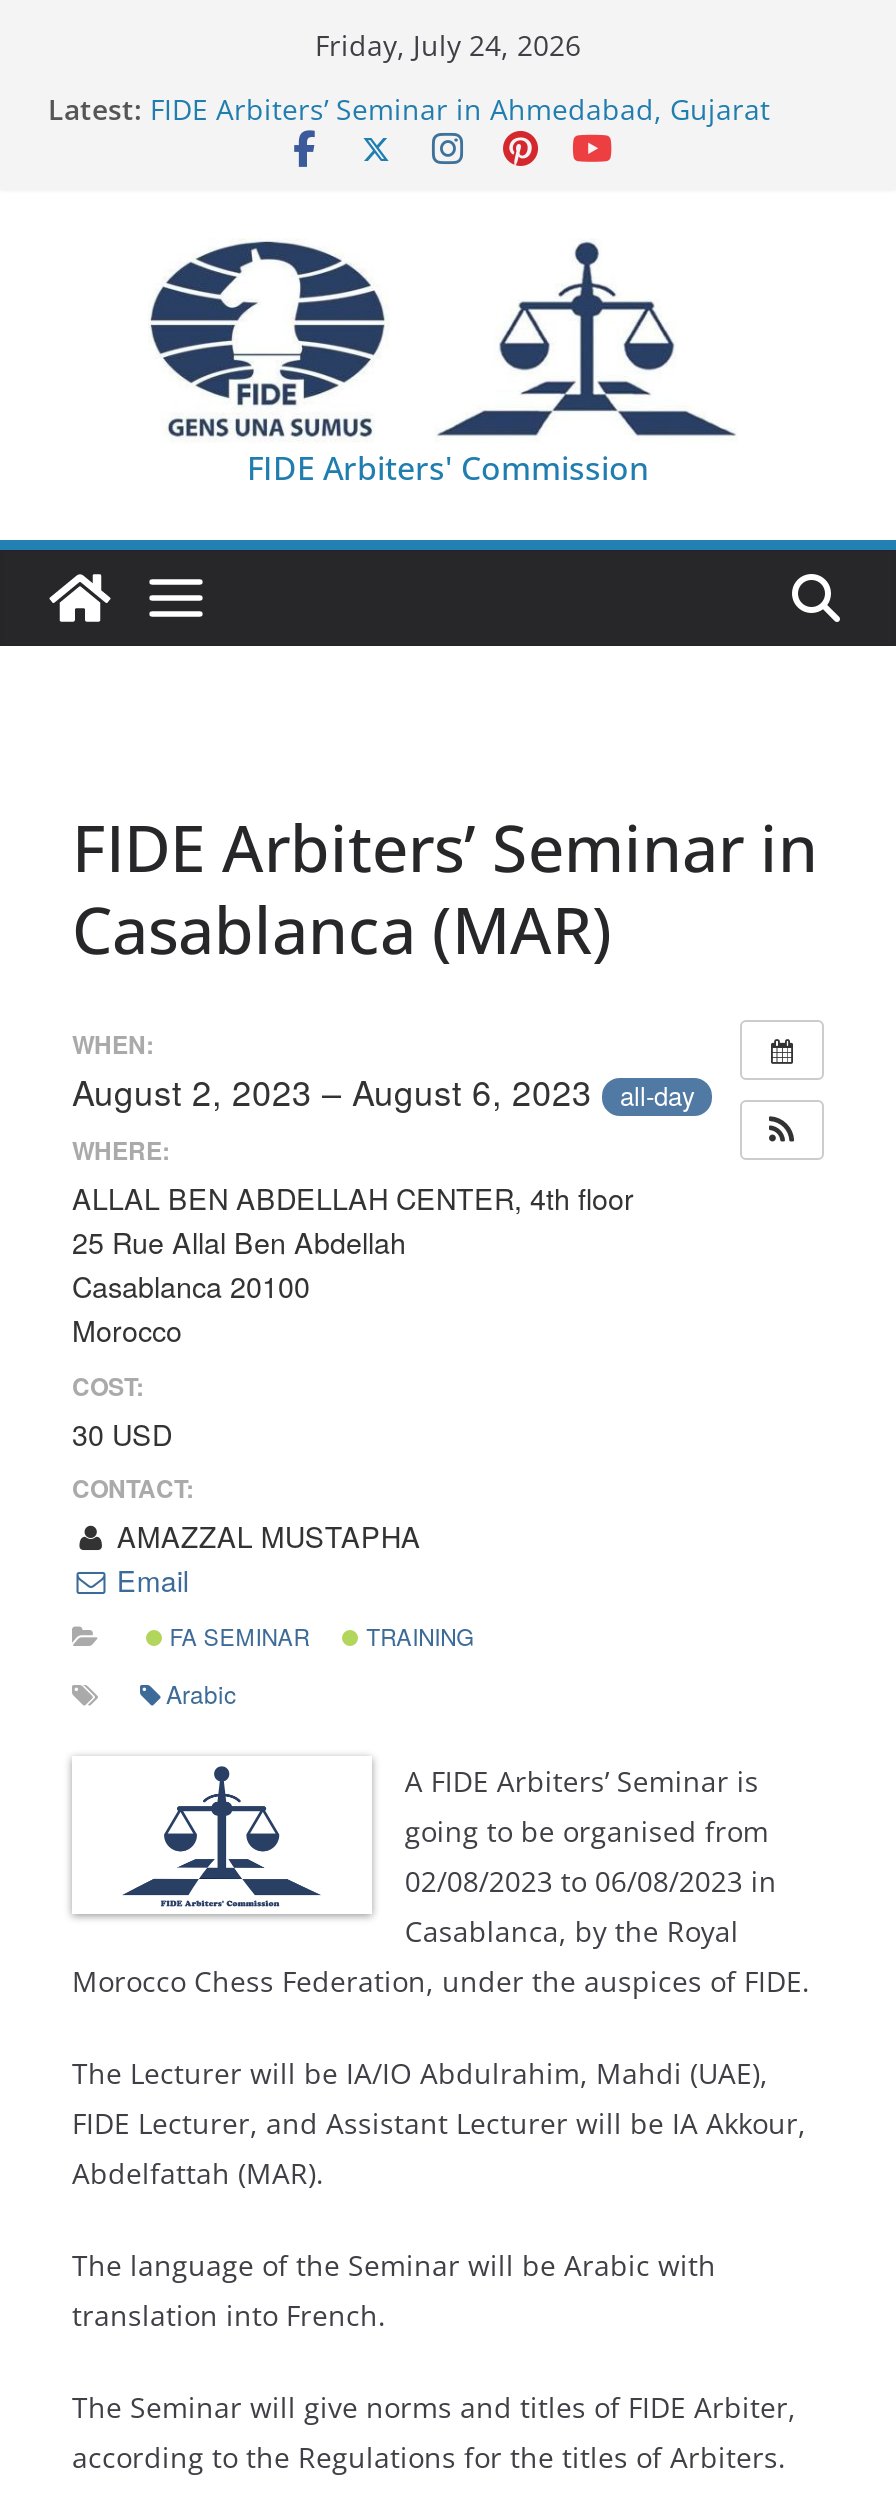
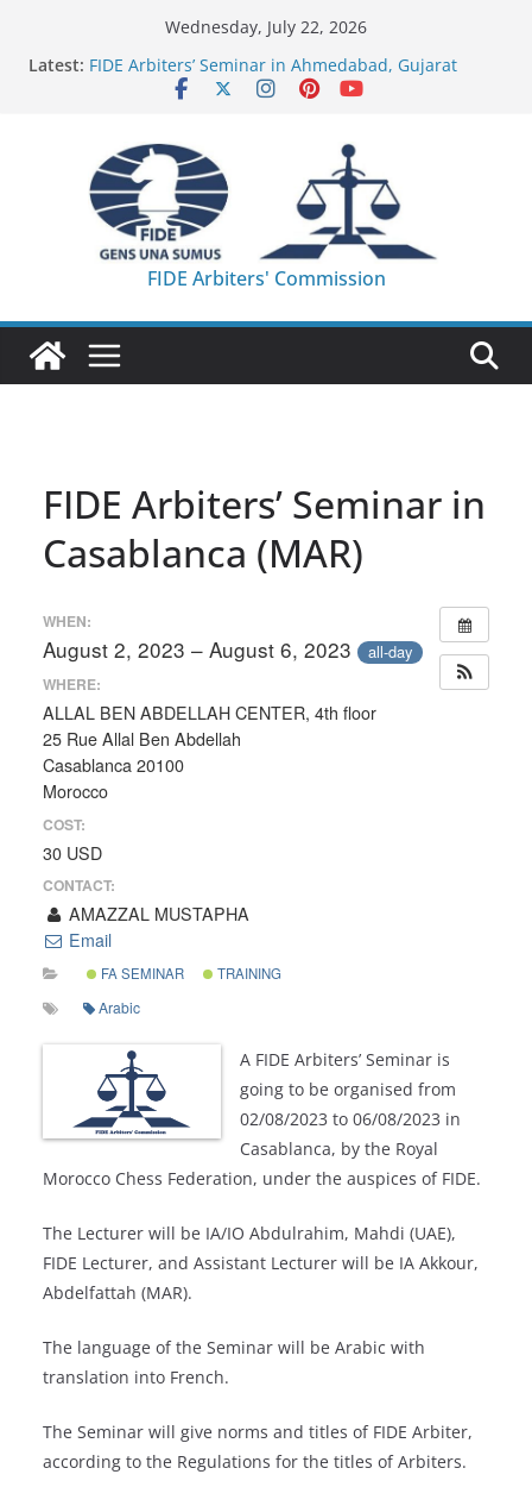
- Friday, July 24, 2026
+ Wednesday, July 22, 2026
